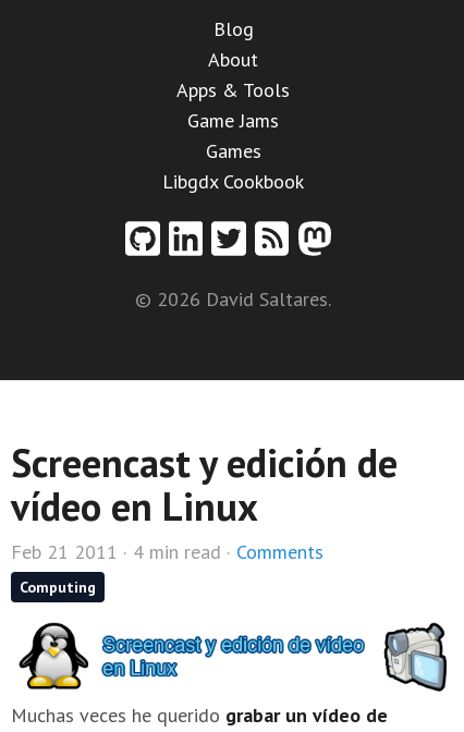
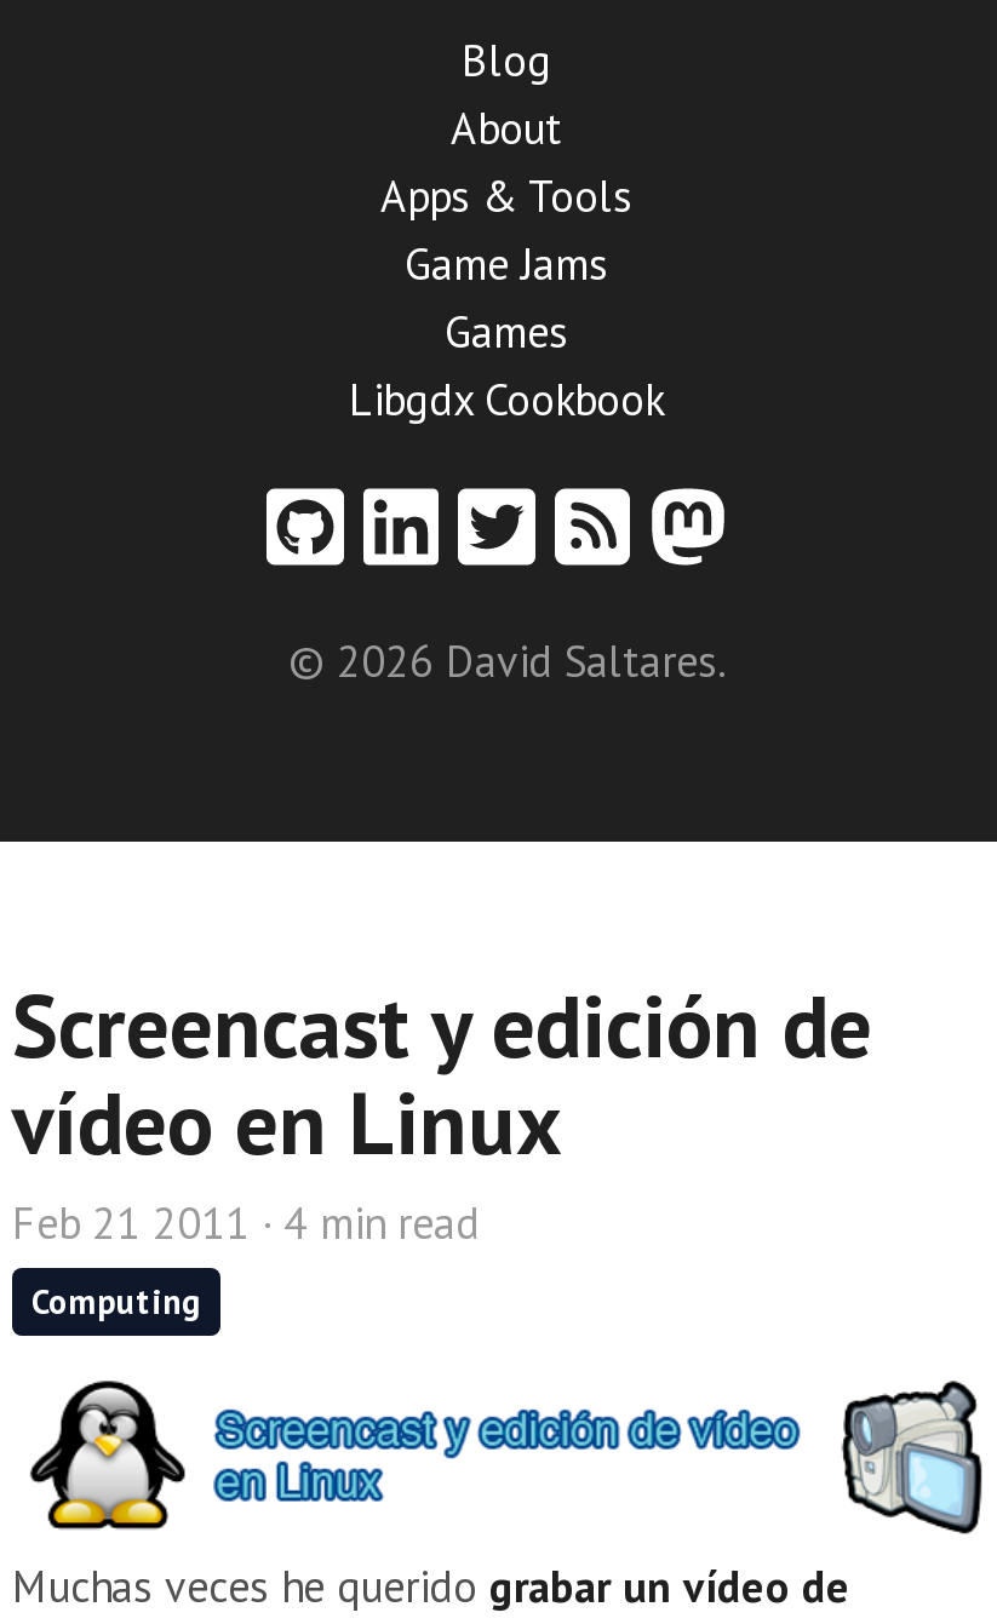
- Feb 21 2011 · 4 min read · Comments
+ Feb 21 2011 · 4 min read
